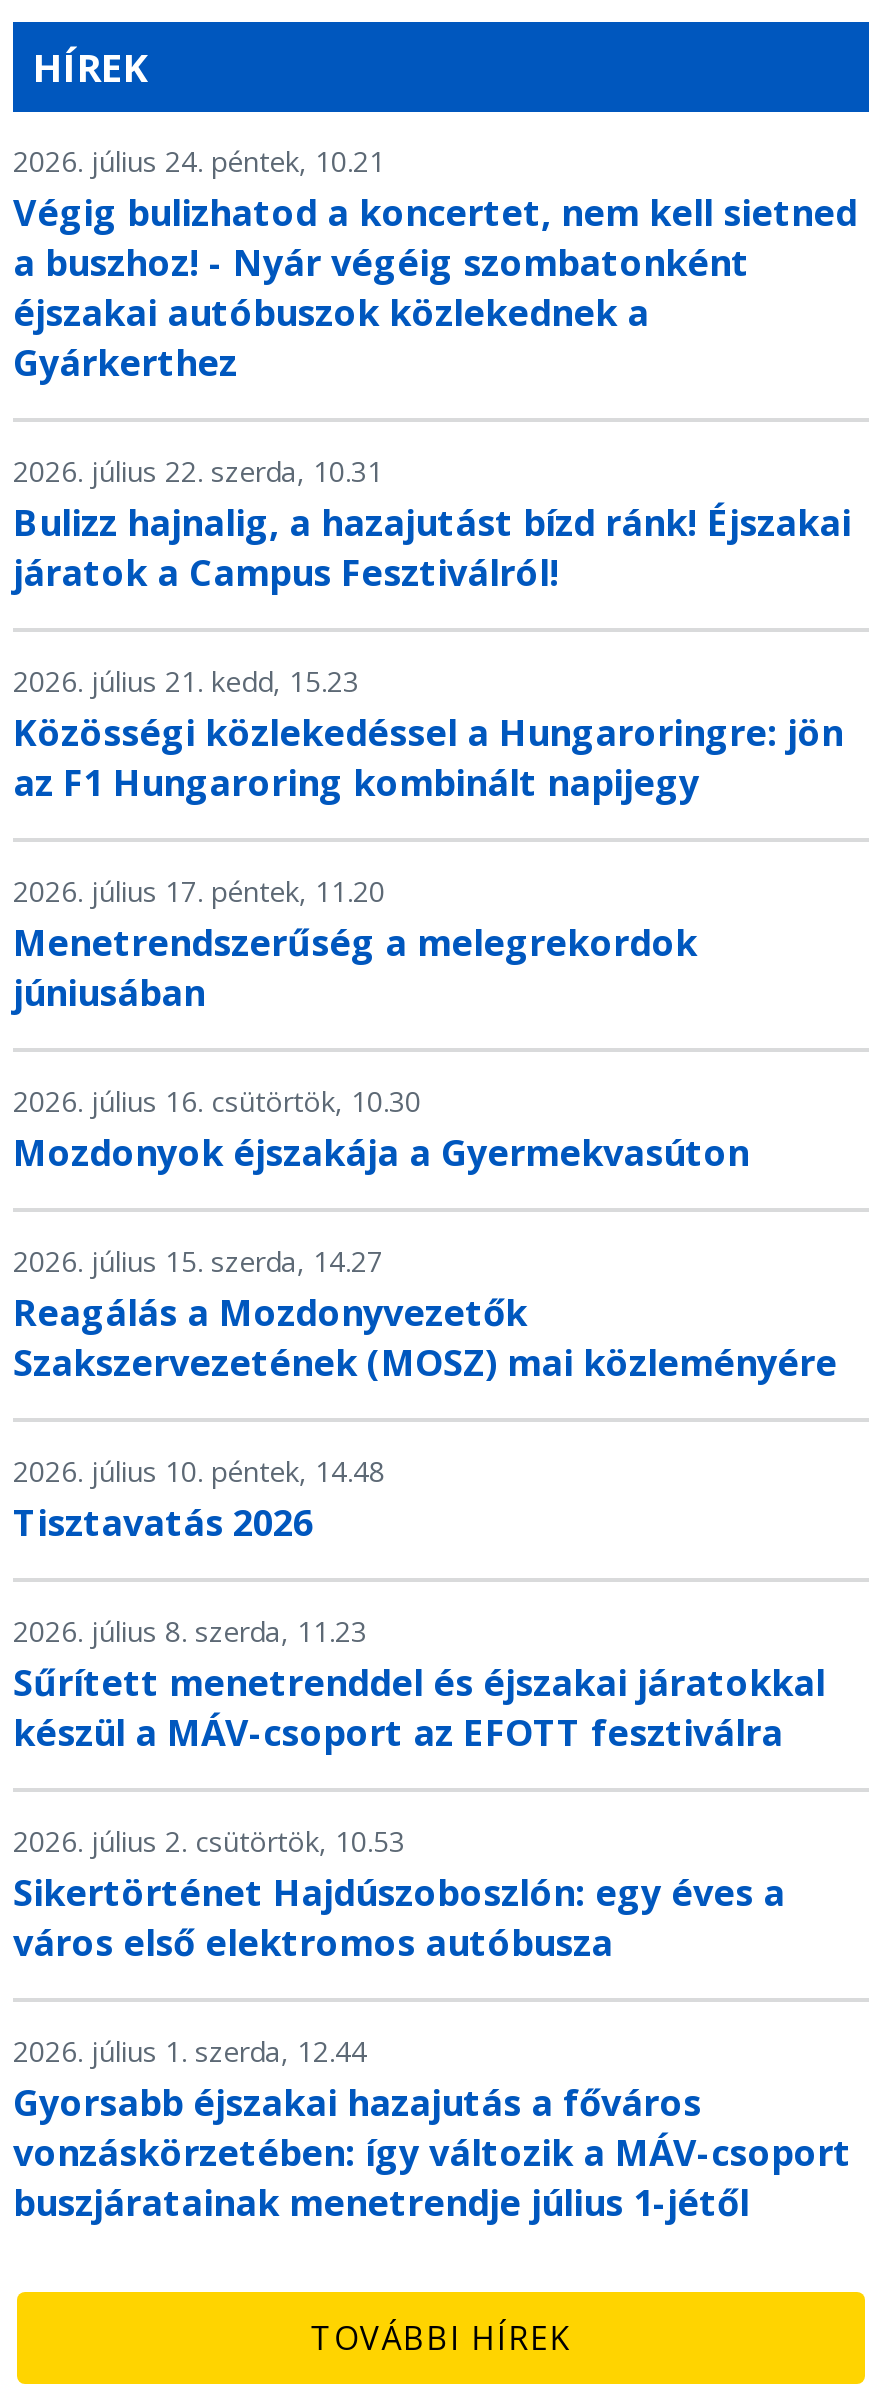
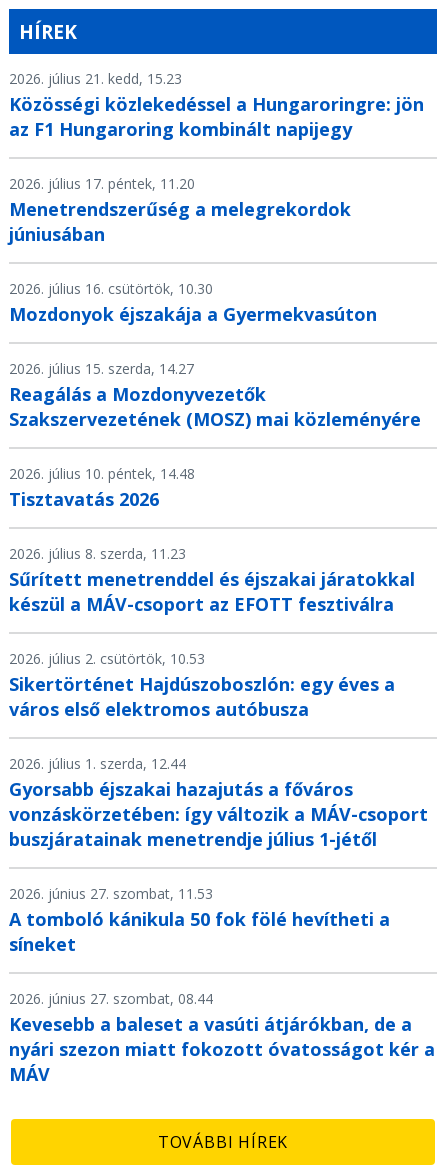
- 2026. július 24. péntek, 10.21
- Végig bulizhatod a koncertet, nem kell sietned
- a buszhoz! - Nyár végéig szombatonként
- éjszakai autóbuszok közlekednek a
- Gyárkerthez
- 2026. július 22. szerda, 10.31
- Bulizz hajnalig, a hazajutást bízd ránk! Éjszakai
- járatok a Campus Fesztiválról!

moved up: 2026. július 21. kedd, 15.23 | Közösségi közlekedéssel a Hungaroringre: jön | az F1 Hungaroring kombinált napijegy | ... | vonzáskörzetében: így változik a MÁV-csoport | buszjáratainak menetrendje július 1-jétől

+ 2026. június 27. szombat, 11.53
+ A tomboló kánikula 50 fok fölé hevítheti a
+ síneket
+ 2026. június 27. szombat, 08.44
+ Kevesebb a baleset a vasúti átjárókban, de a
+ nyári szezon miatt fokozott óvatosságot kér a
+ MÁV
